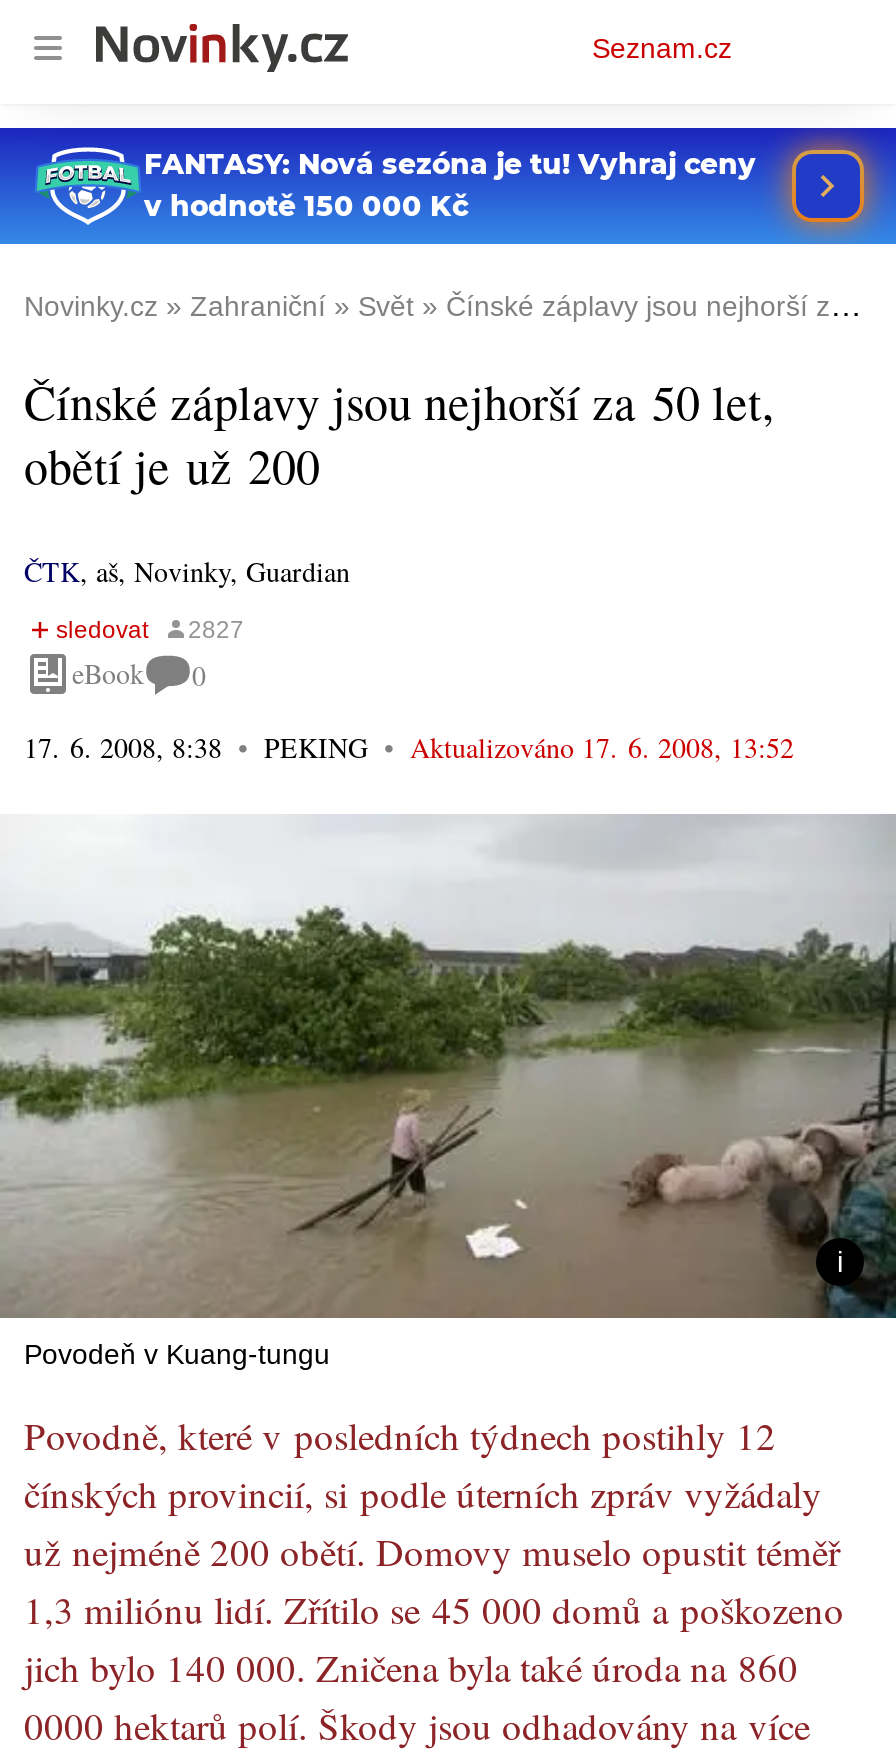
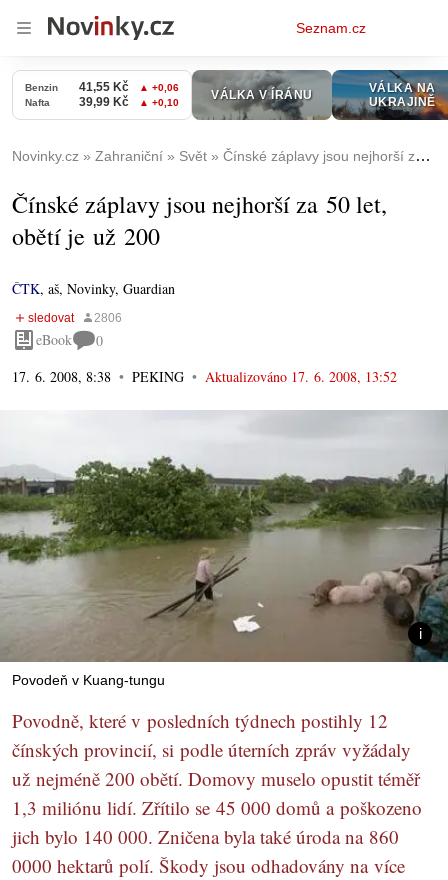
- [image]
+ [image]
